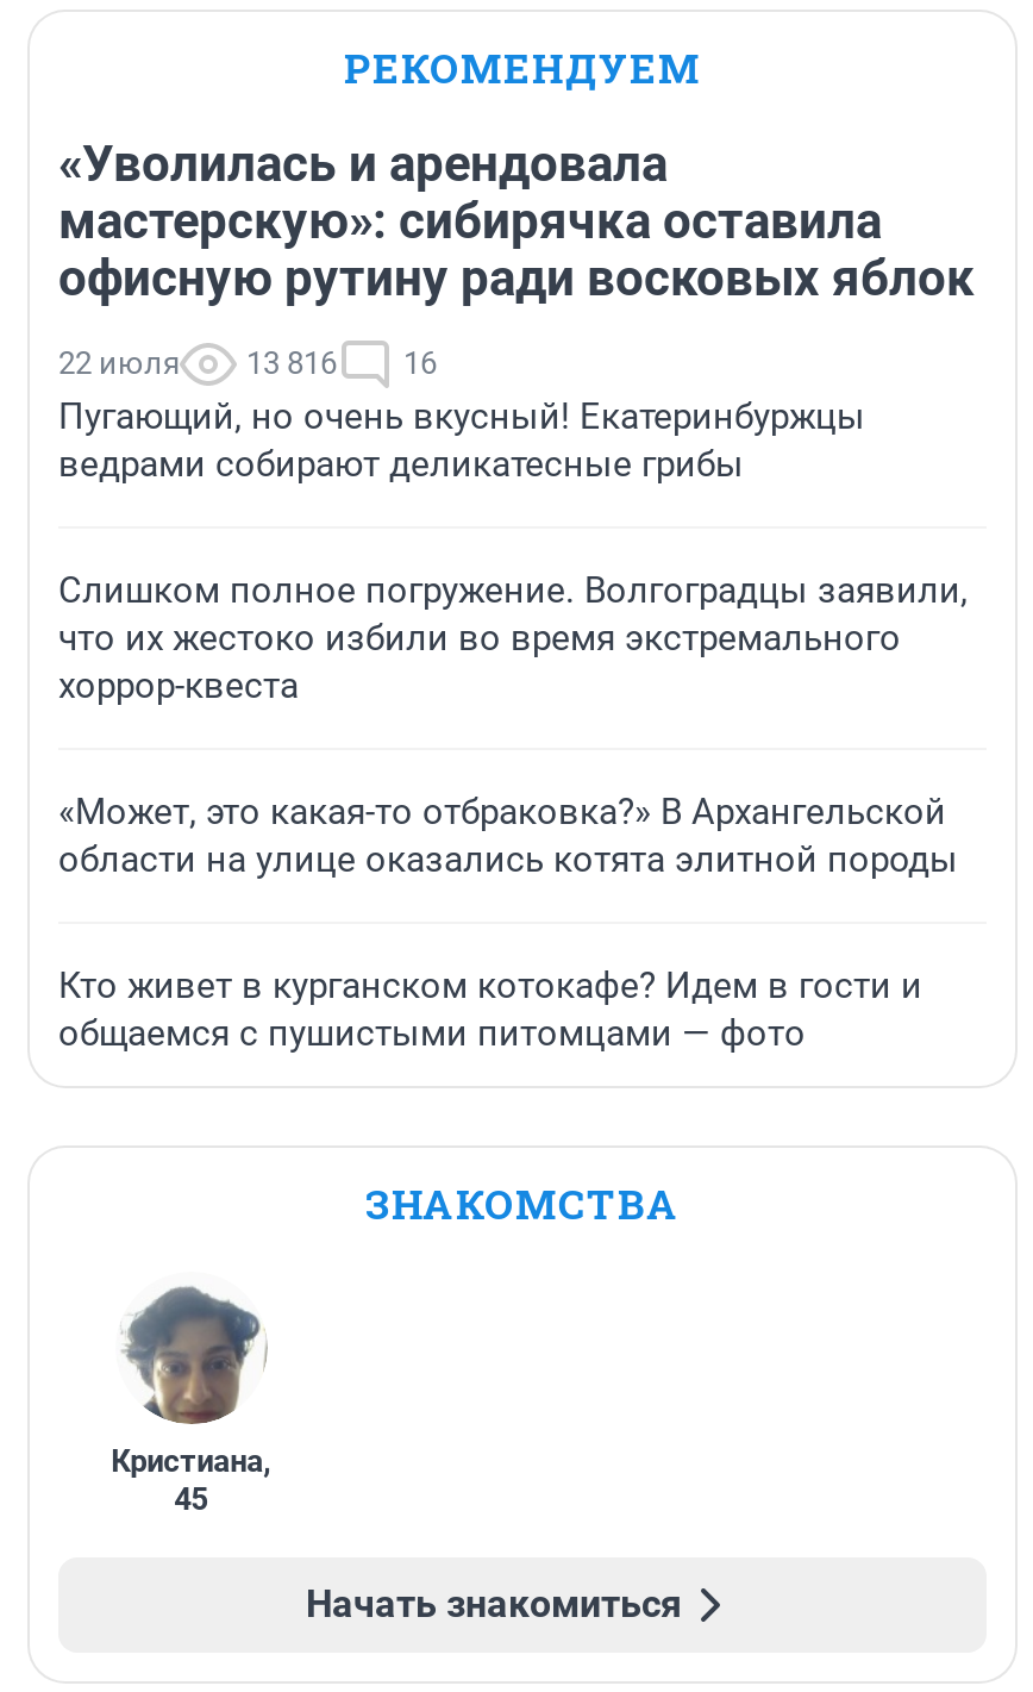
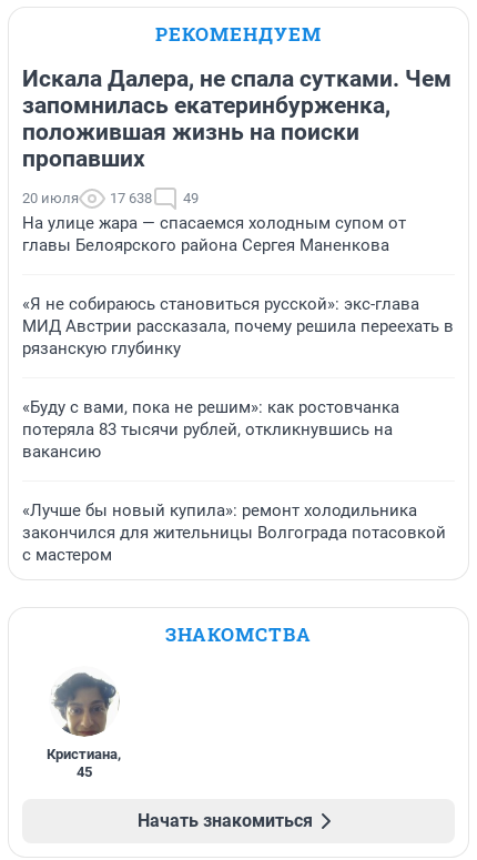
- «Уволилась и арендовала
- мастерскую»: сибирячка оставила
- офисную рутину ради восковых яблок
+ Искала Далера, не спала сутками. Чем
+ запомнилась екатеринбурженка,
+ положившая жизнь на поиски
+ пропавших

- 22 июля
- 13 816
- 16
- Пугающий, но очень вкусный! Екатеринбуржцы
- ведрами собирают деликатесные грибы
+ 20 июля
+ 17 638
+ 49
+ На улице жара — спасаемся холодным супом от
+ главы Белоярского района Сергея Маненкова

- Слишком полное погружение. Волгоградцы заявили,
- что их жестоко избили во время экстремального
- хоррор-квеста
+ «Я не собираюсь становиться русской»: экс-глава
+ МИД Австрии рассказала, почему решила переехать в
+ рязанскую глубинку

- «Может, это какая-то отбраковка?» В Архангельской
- области на улице оказались котята элитной породы
+ «Буду с вами, пока не решим»: как ростовчанка
+ потеряла 83 тысячи рублей, откликнувшись на
+ вакансию

- Кто живет в курганском котокафе? Идем в гости и
- общаемся с пушистыми питомцами — фото
+ «Лучше бы новый купила»: ремонт холодильника
+ закончился для жительницы Волгограда потасовкой
+ с мастером
